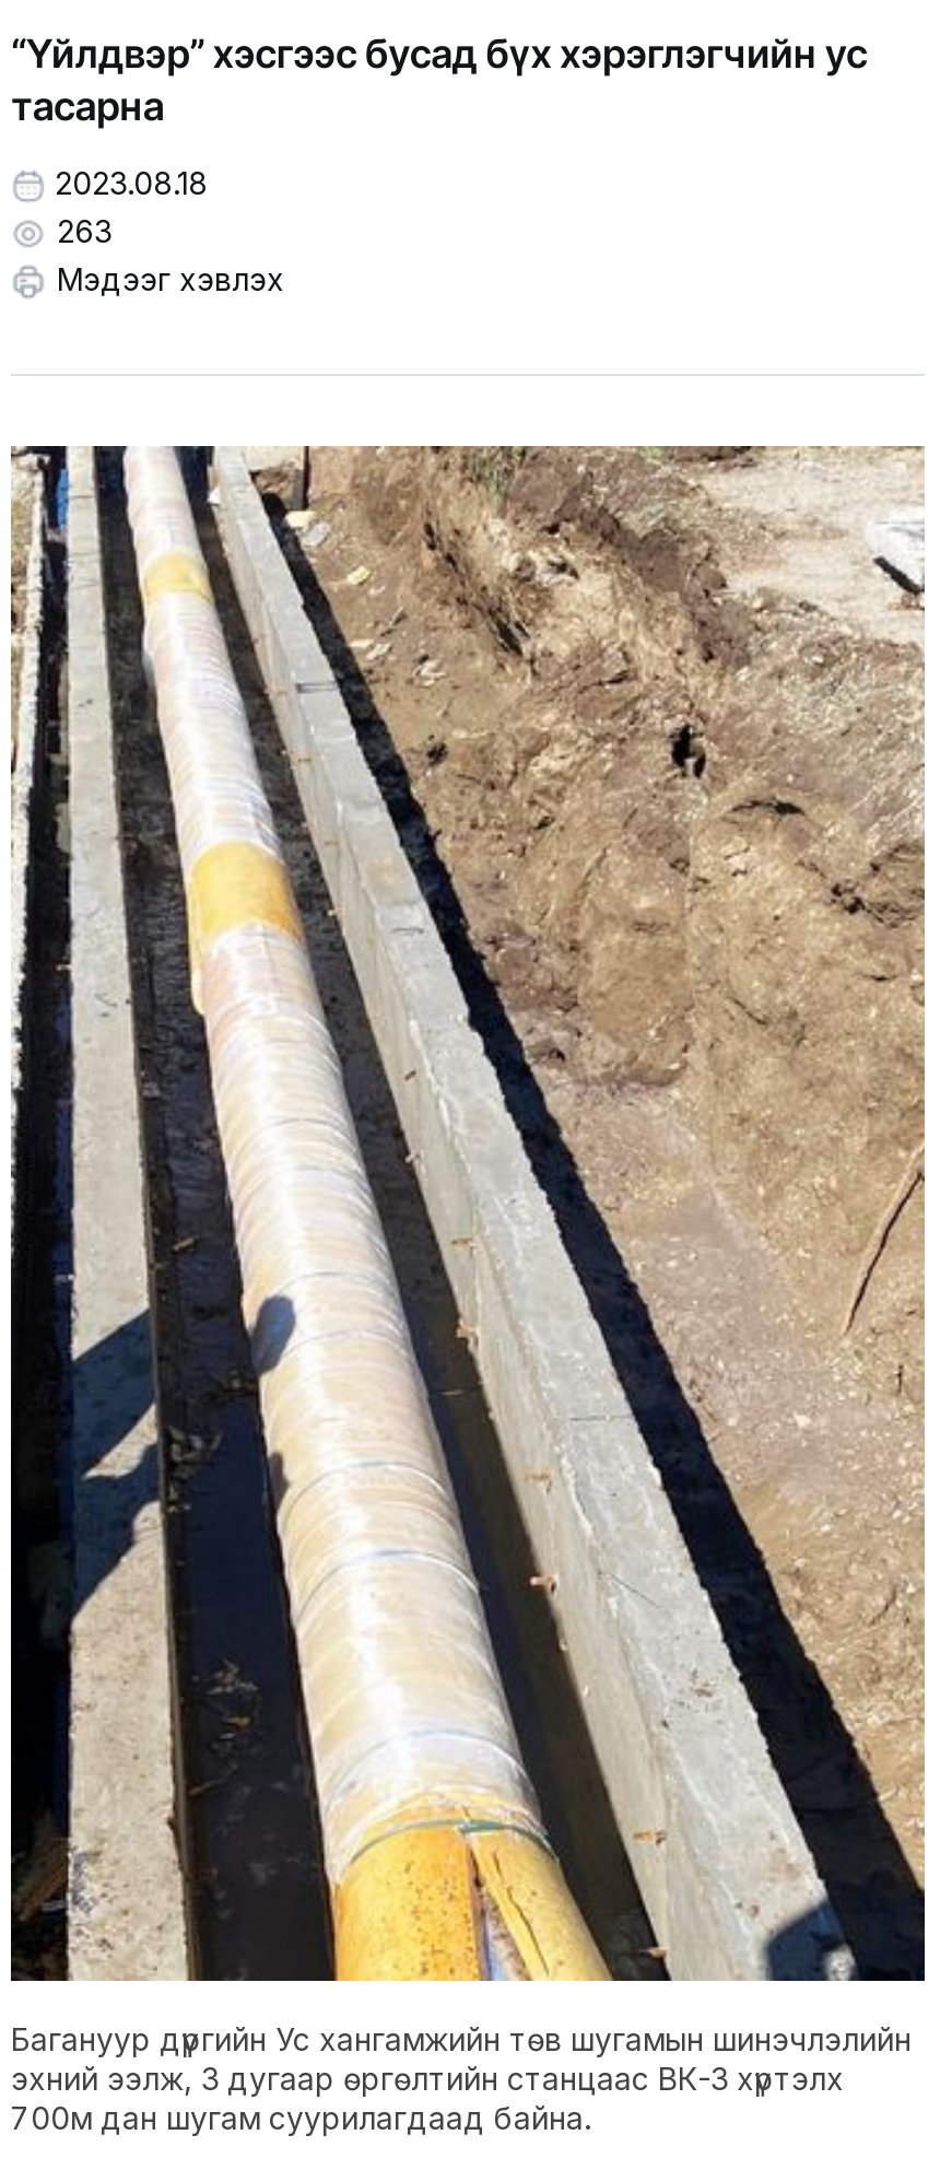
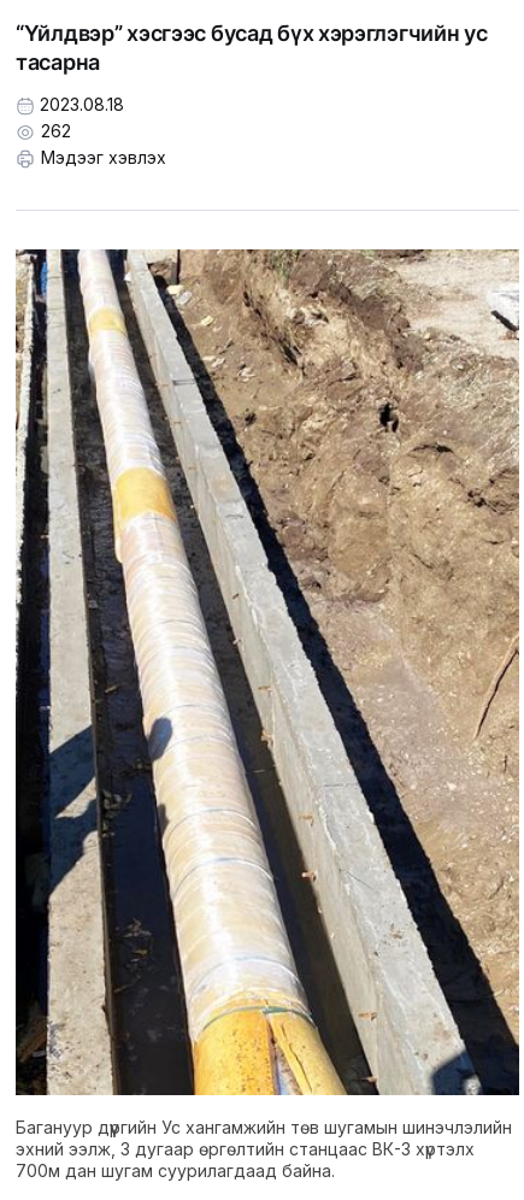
- 263
+ 262
